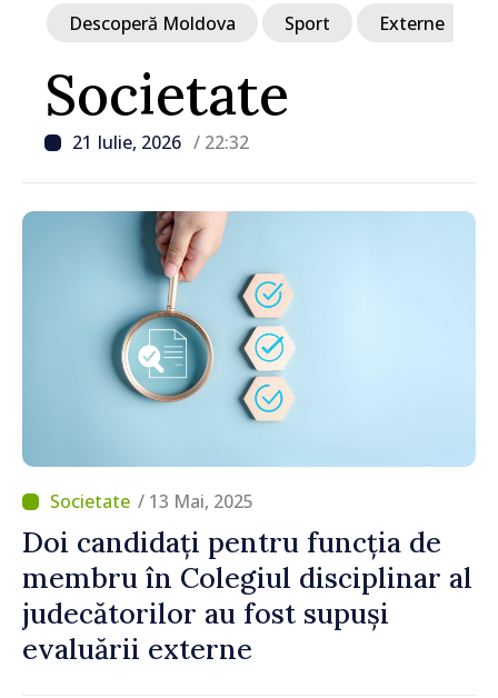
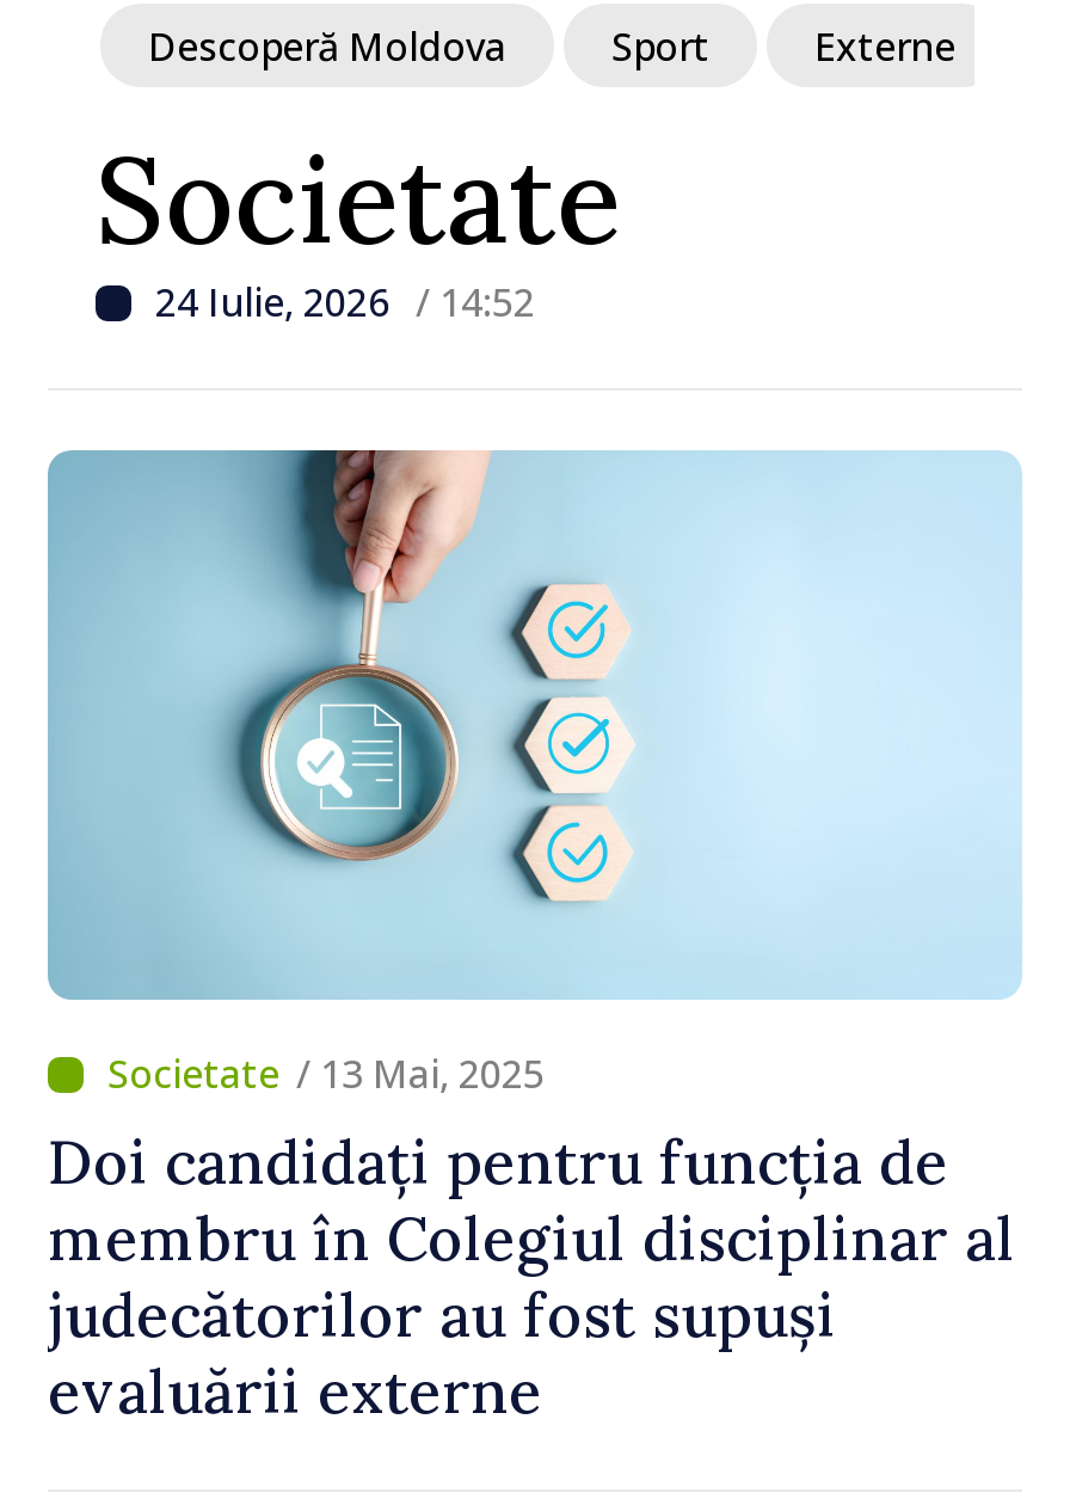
- 21 Iulie, 2026 / 22:32
+ 24 Iulie, 2026 / 14:52
